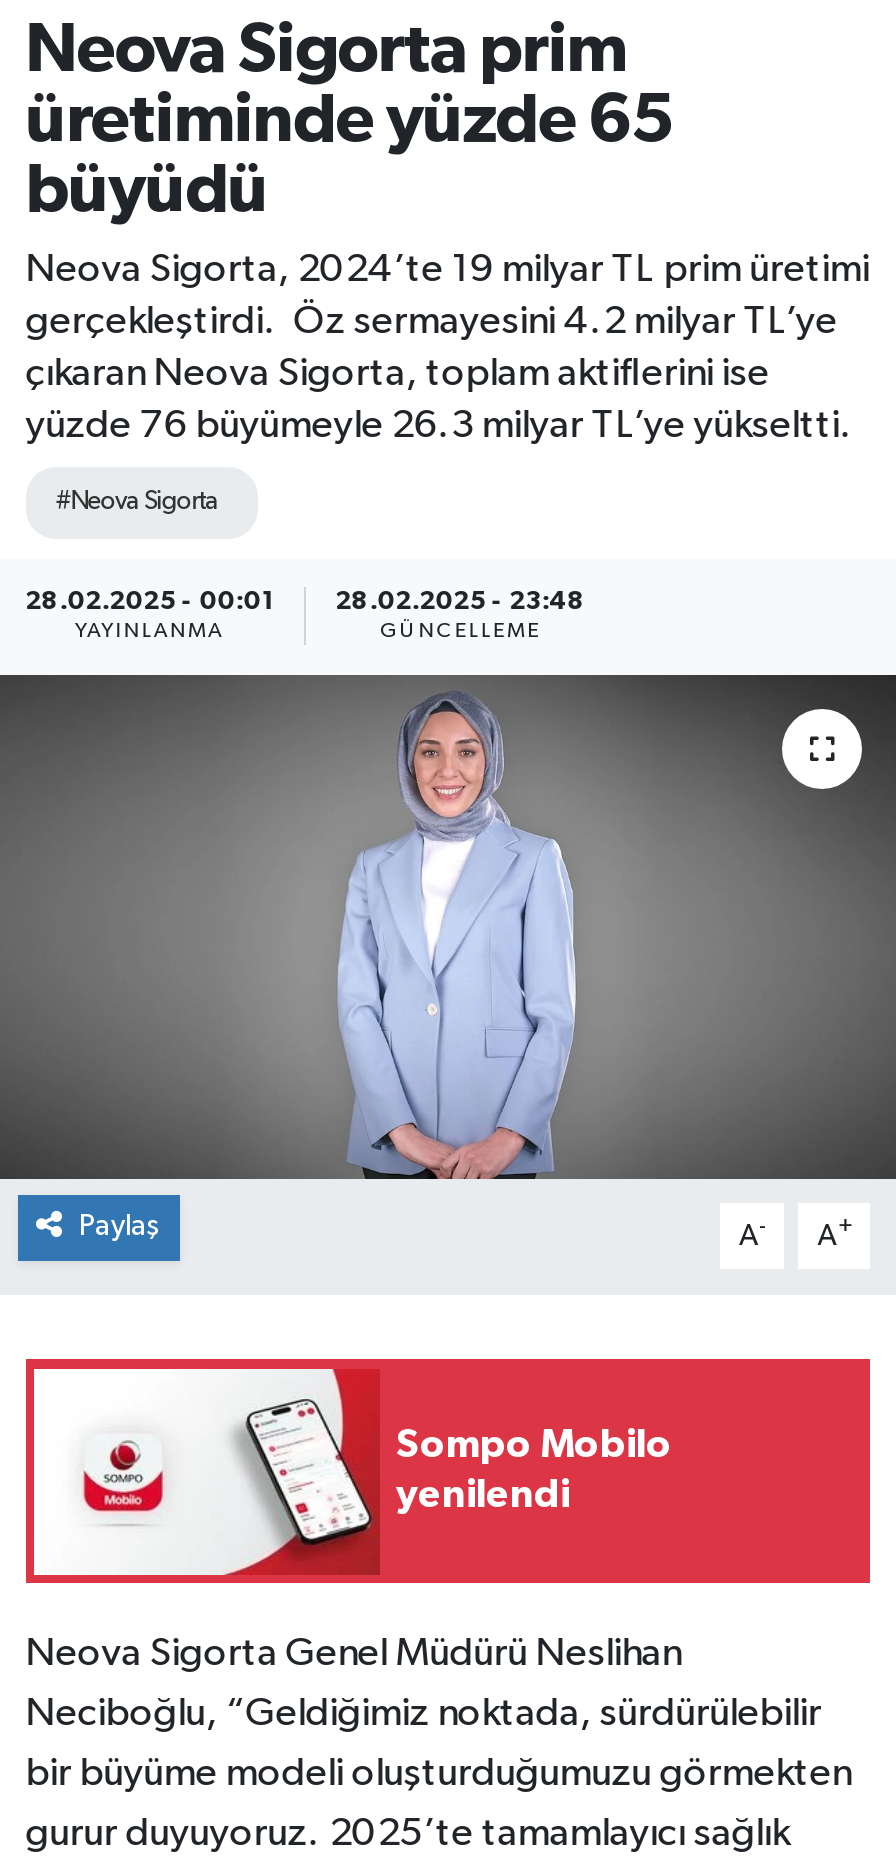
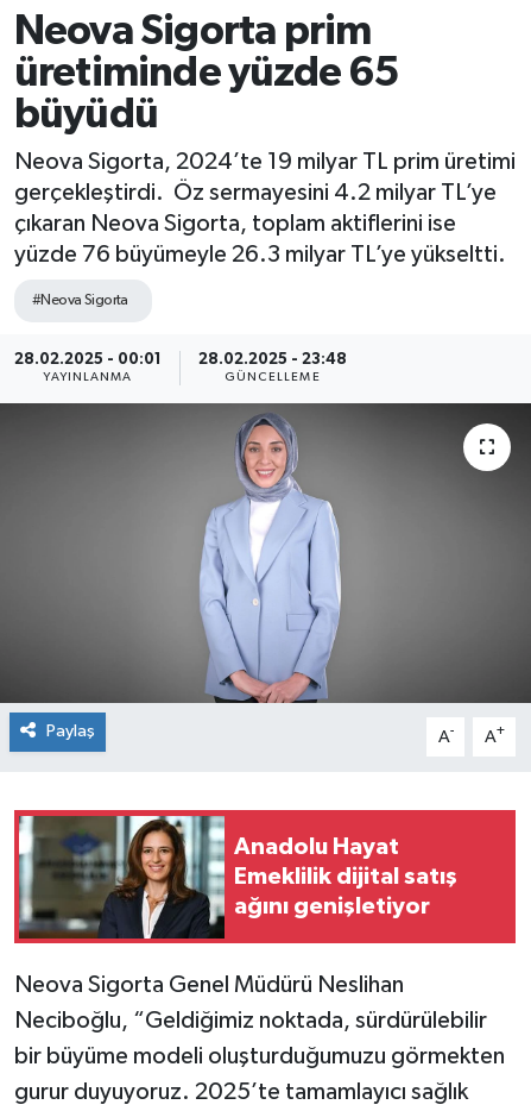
- [image]
- Sompo Mobilo
- yenilendi
+ [image]
+ Anadolu Hayat
+ Emeklilik dijital satış
+ ağını genişletiyor
